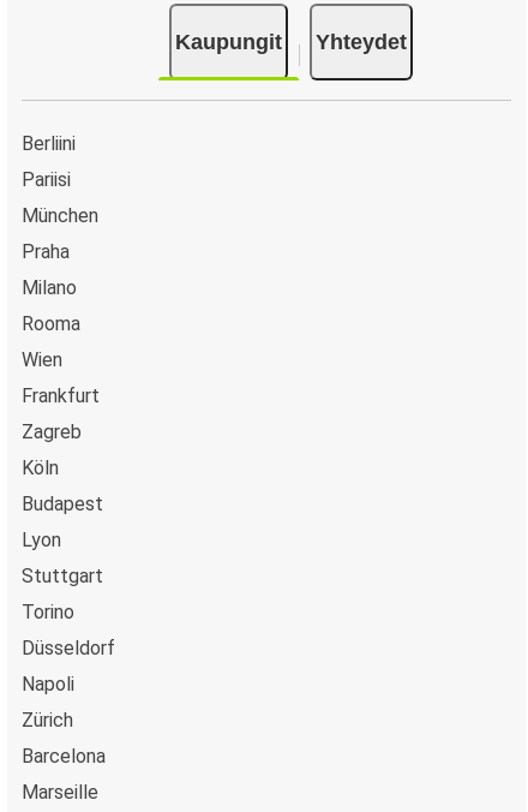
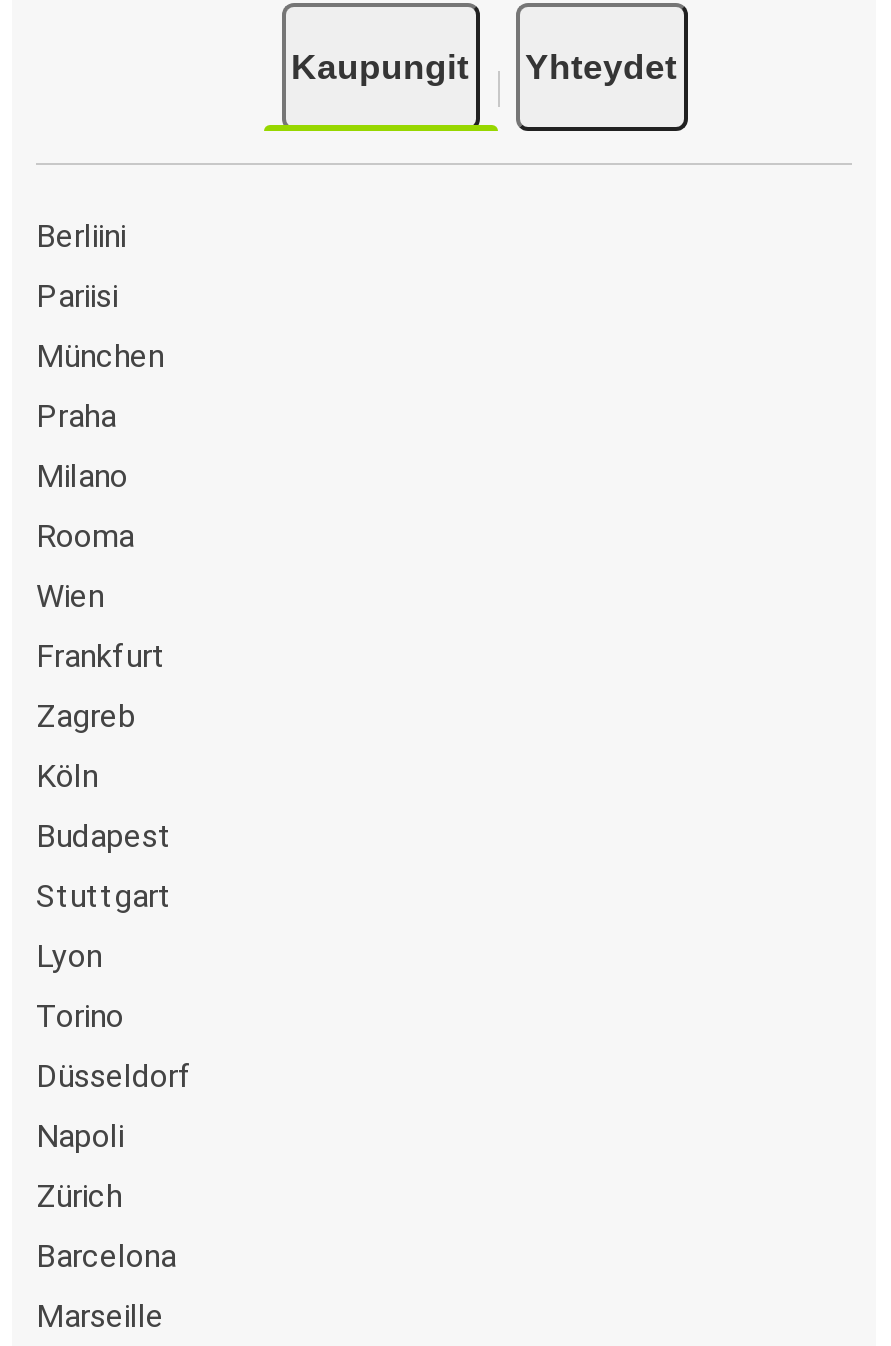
moved down: Lyon

moved up: Stuttgart
